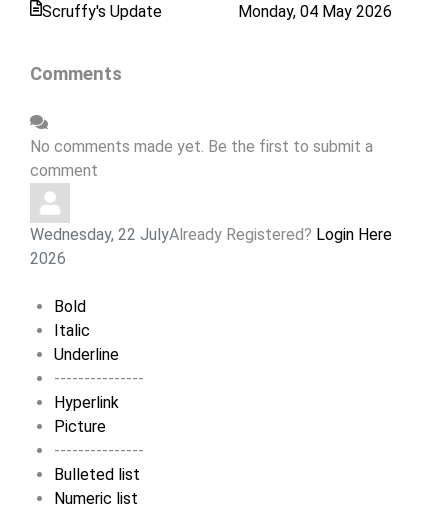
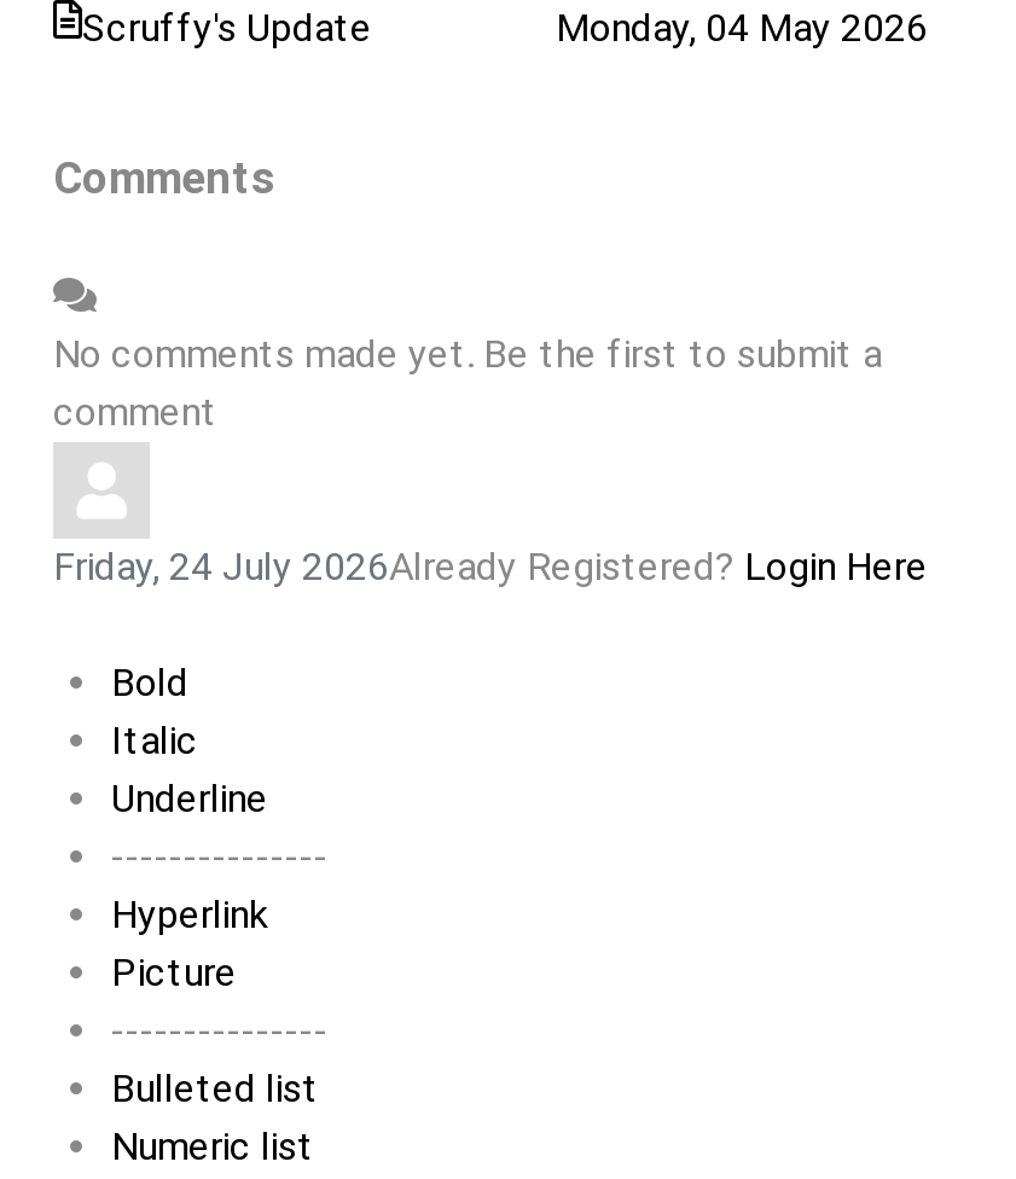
- Wednesday, 22 July
- 2026
+ Friday, 24 July 2026
